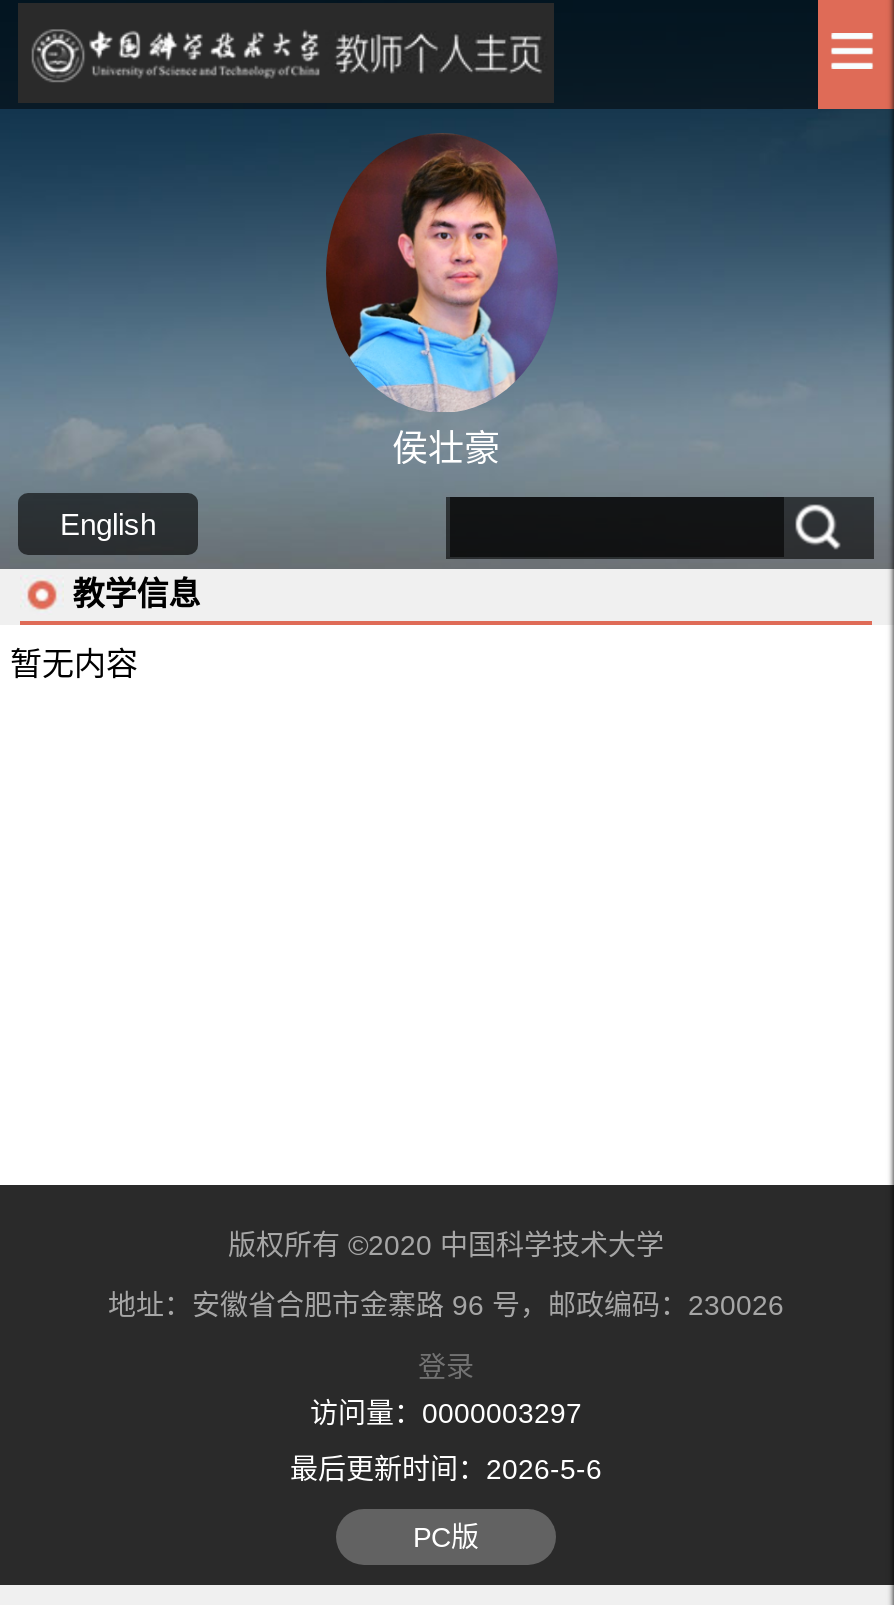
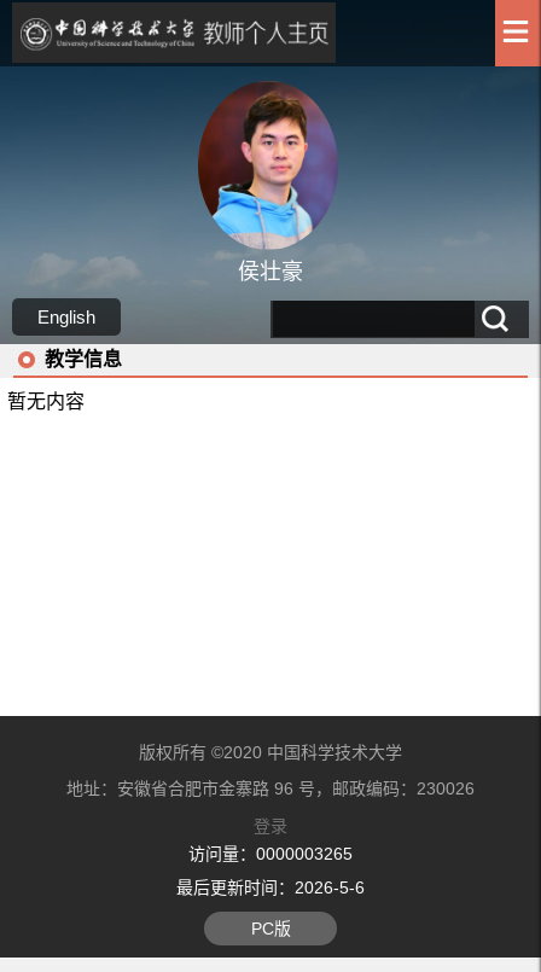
- 访问量：0000003297
+ 访问量：0000003265
